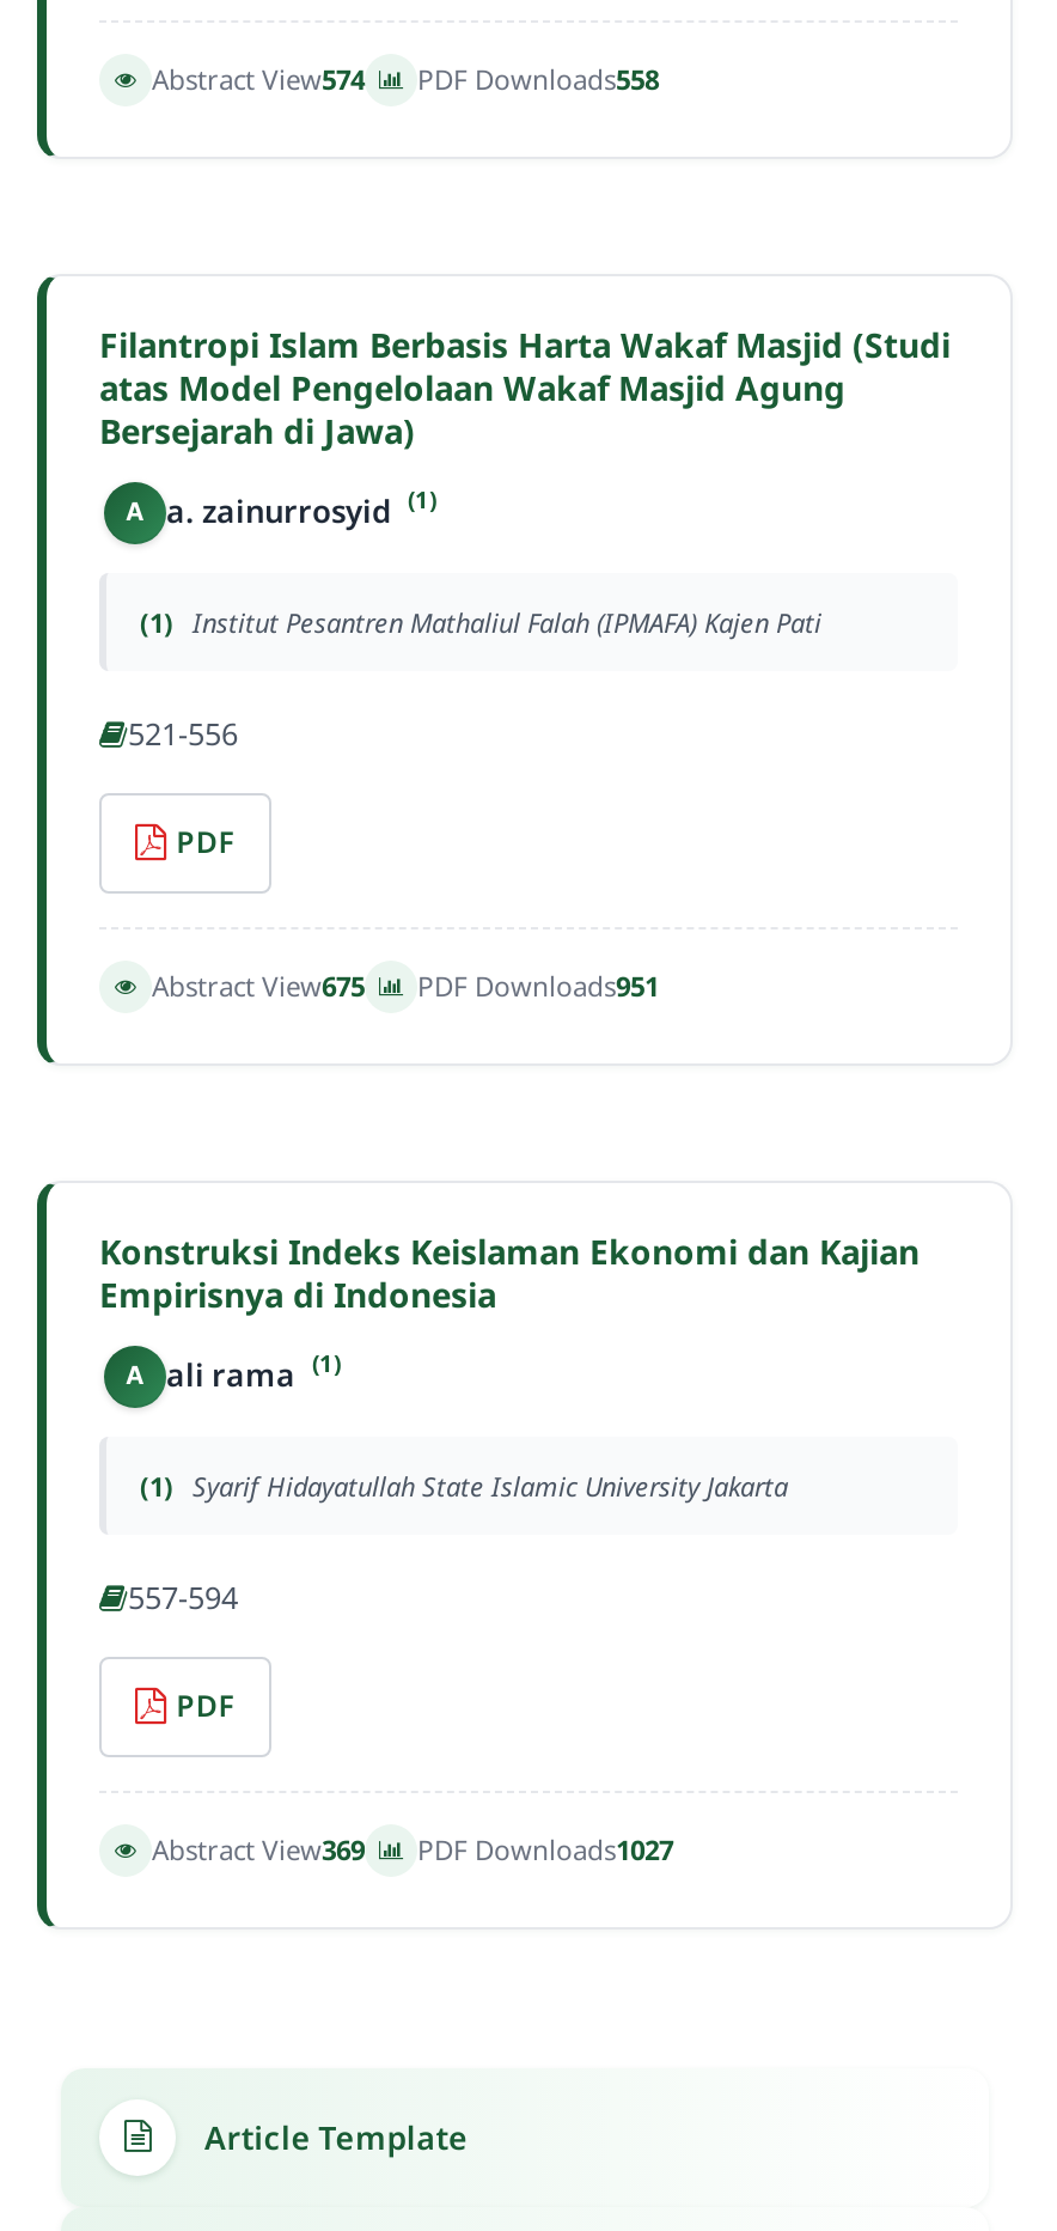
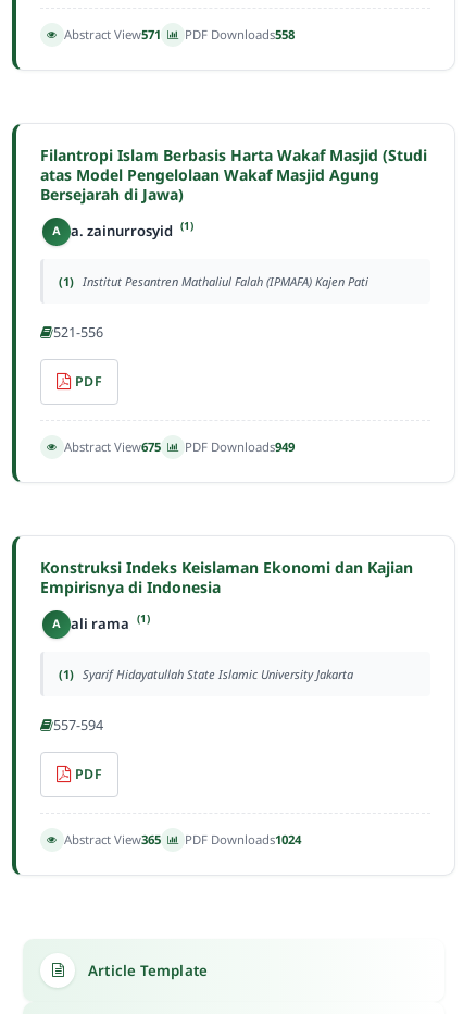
- Abstract View574
+ Abstract View571

- PDF Downloads951
+ PDF Downloads949

- Abstract View369
+ Abstract View365

- PDF Downloads1027
+ PDF Downloads1024
